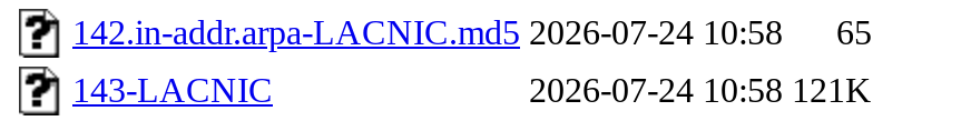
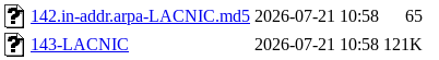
- 142.in-addr.arpa-LACNIC.md5 2026-07-24 10:58
+ 142.in-addr.arpa-LACNIC.md5 2026-07-21 10:58

- 2026-07-24 10:58 121K
+ 2026-07-21 10:58 121K
